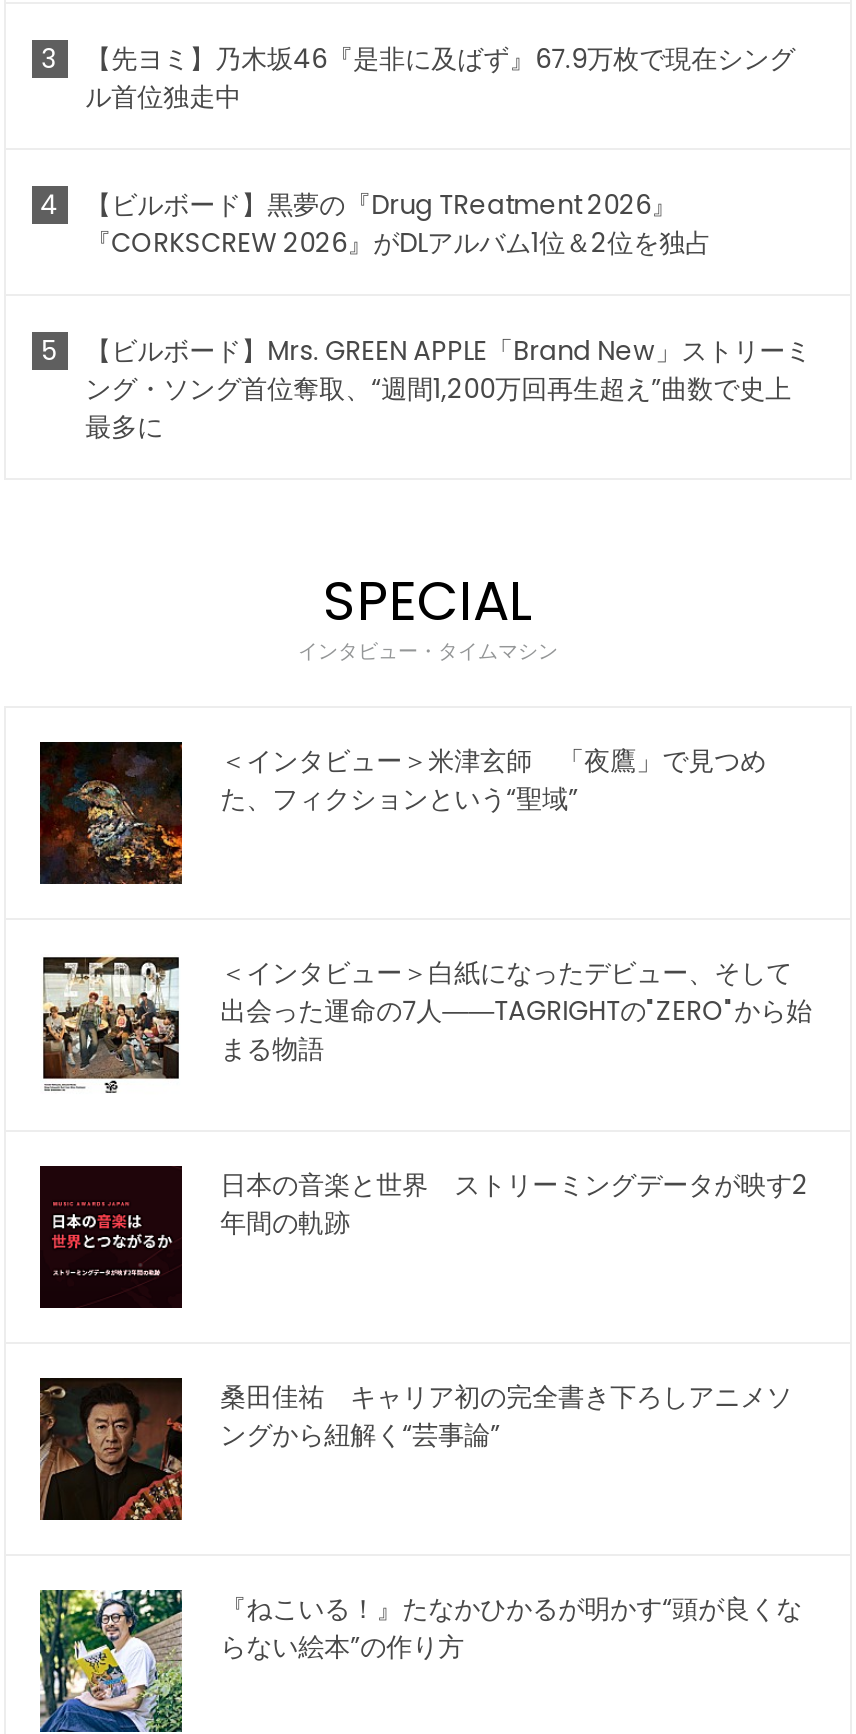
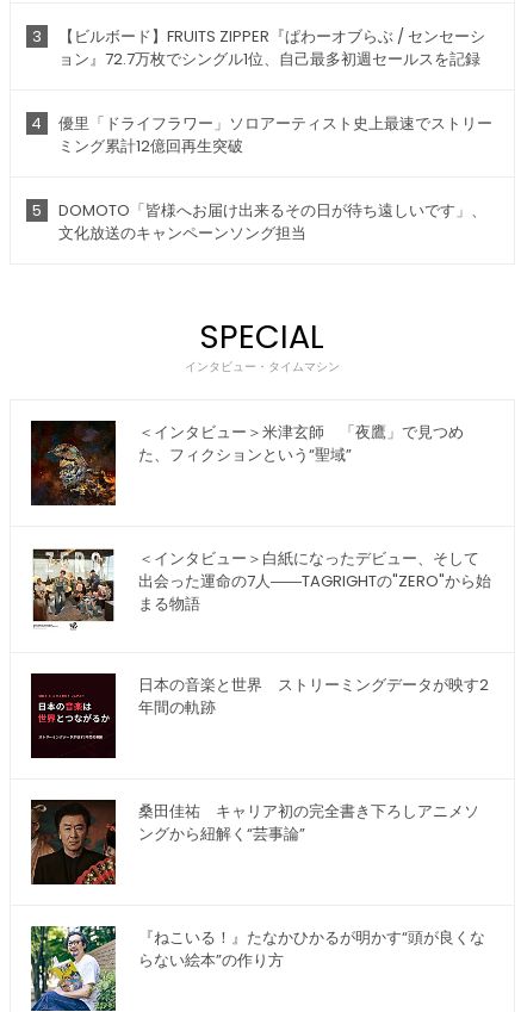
- 【先ヨミ】乃木坂46『是非に及ばず』67.9万枚で現在シング
- ル首位独走中
+ 【ビルボード】FRUITS ZIPPER『ぱわーオブらぶ / センセーシ
+ ョン』72.7万枚でシングル1位、自己最多初週セールスを記録

- 【ビルボード】黒夢の『Drug TReatment 2026』
- 『CORKSCREW 2026』がDLアルバム1位＆2位を独占
+ 優里「ドライフラワー」ソロアーティスト史上最速でストリー
+ ミング累計12億回再生突破

- 【ビルボード】Mrs. GREEN APPLE「Brand New」ストリーミ
- ング・ソング首位奪取、“週間1,200万回再生超え”曲数で史上
- 最多に
+ DOMOTO「皆様へお届け出来るその日が待ち遠しいです」、
+ 文化放送のキャンペーンソング担当
